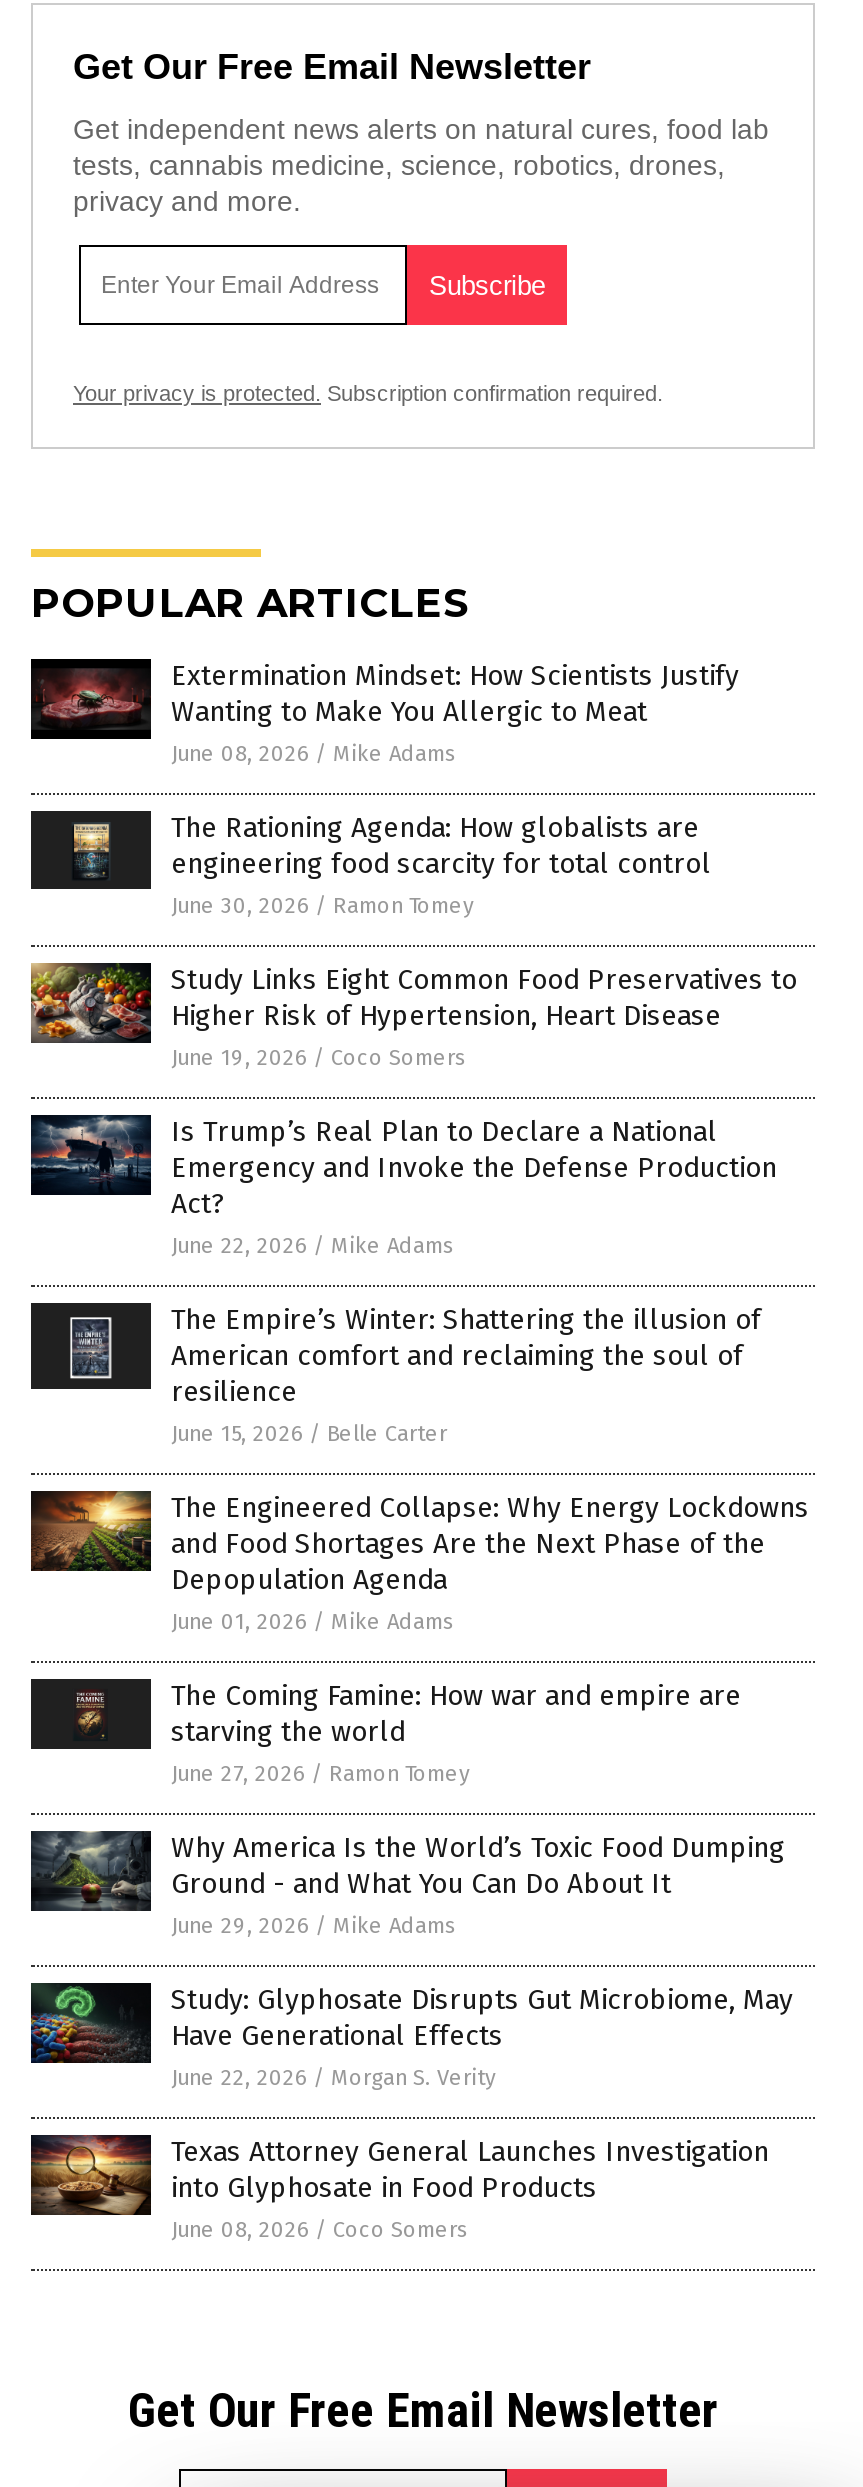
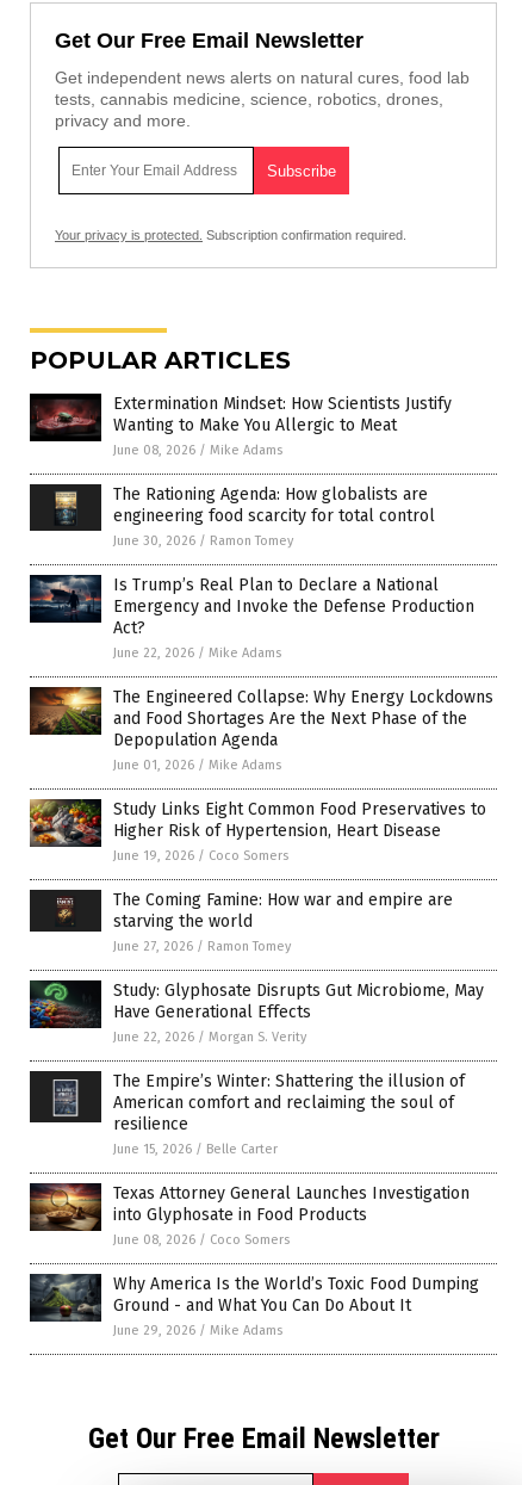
moved down: [image] | Study Links Eight Common Food Preservatives to | Higher Risk of Hypertension, Heart Disease | June 19, 2026 / Coco Somers

moved up: [image] | Is Trump’s Real Plan to Declare a National | Emergency and Invoke the Defense Production | Act? | June 22, 2026 / Mike Adams

moved down: [image] | The Empire’s Winter: Shattering the illusion of | American comfort and reclaiming the soul of | resilience | June 15, 2026 / Belle Carter

moved up: [image] | The Engineered Collapse: Why Energy Lockdowns | and Food Shortages Are the Next Phase of the | Depopulation Agenda | June 01, 2026 / Mike Adams

moved up: The Coming Famine: How war and empire are | starving the world | June 27, 2026 / Ramon Tomey

moved down: [image] | Why America Is the World’s Toxic Food Dumping | Ground - and What You Can Do About It | June 29, 2026 / Mike Adams

moved up: [image] | Study: Glyphosate Disrupts Gut Microbiome, May | Have Generational Effects | June 22, 2026 / Morgan S. Verity

moved up: [image] | Texas Attorney General Launches Investigation | into Glyphosate in Food Products | June 08, 2026 / Coco Somers
